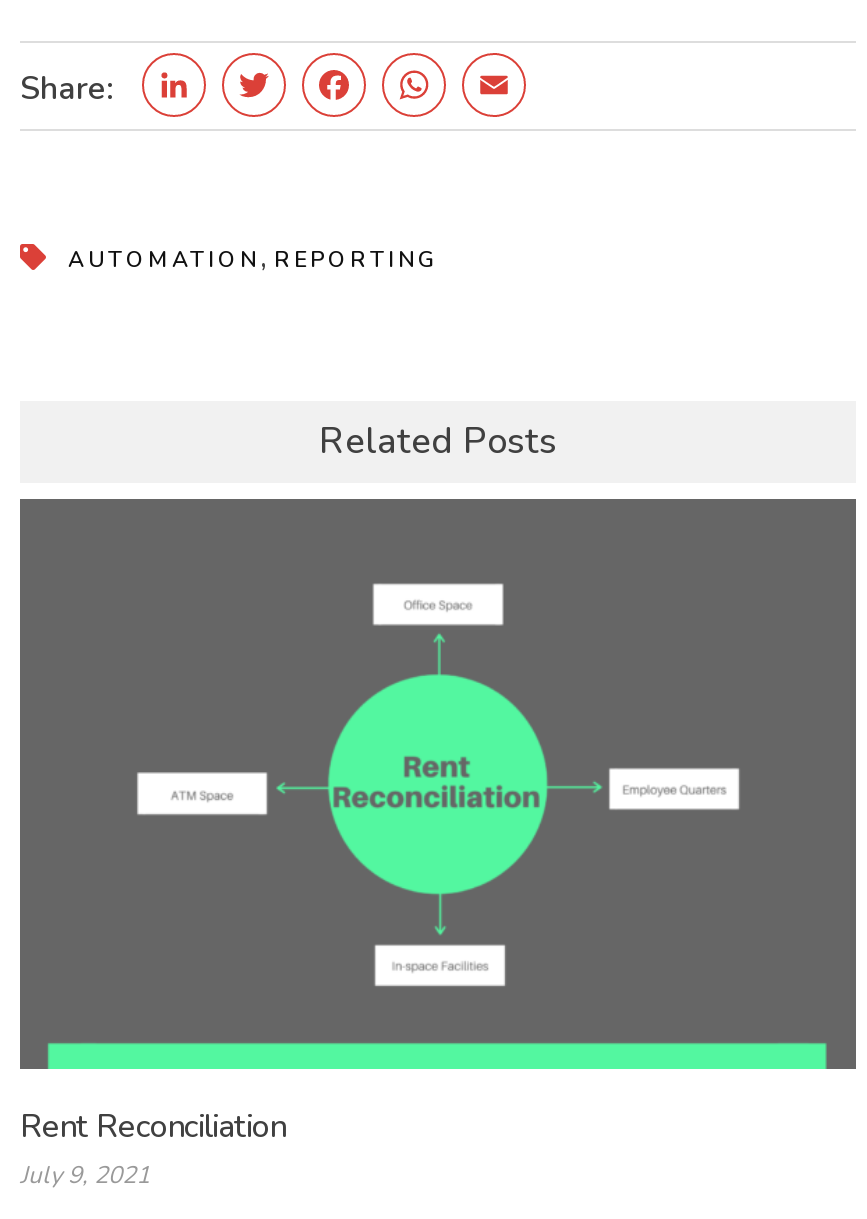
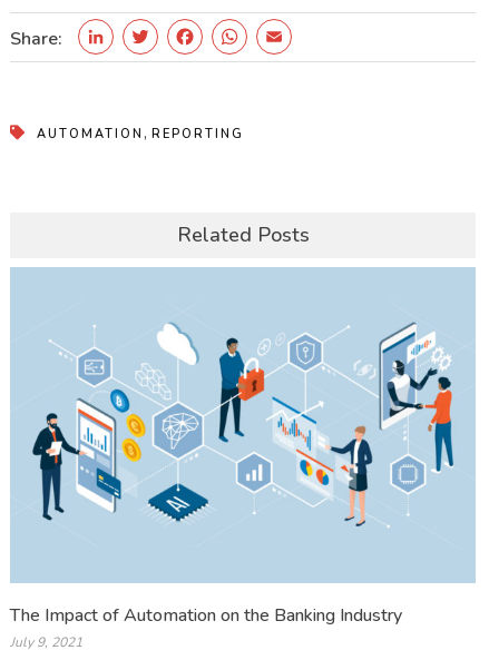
- [image]
- Rent Reconciliation
+ [image]
+ The Impact of Automation on the Banking Industry
